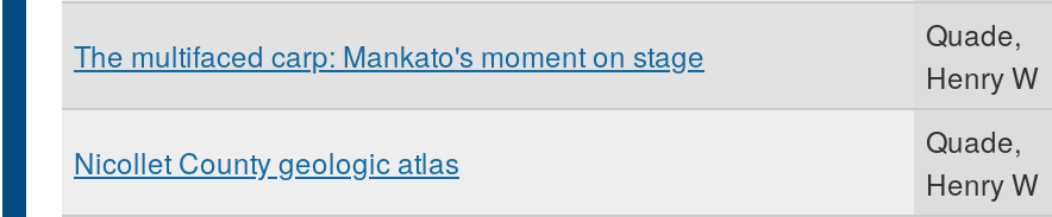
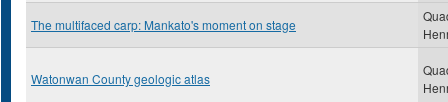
- Nicollet County geologic atlas
+ Watonwan County geologic atlas
